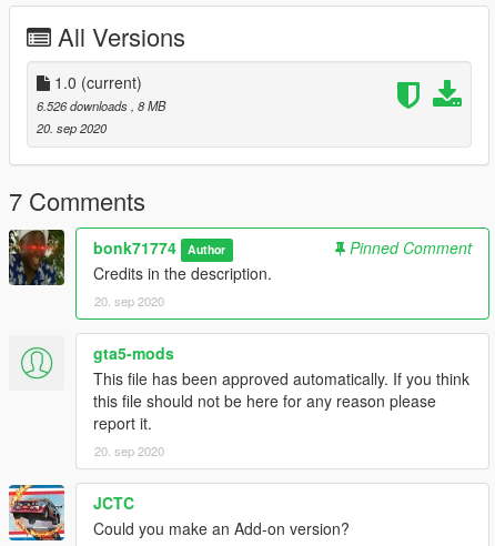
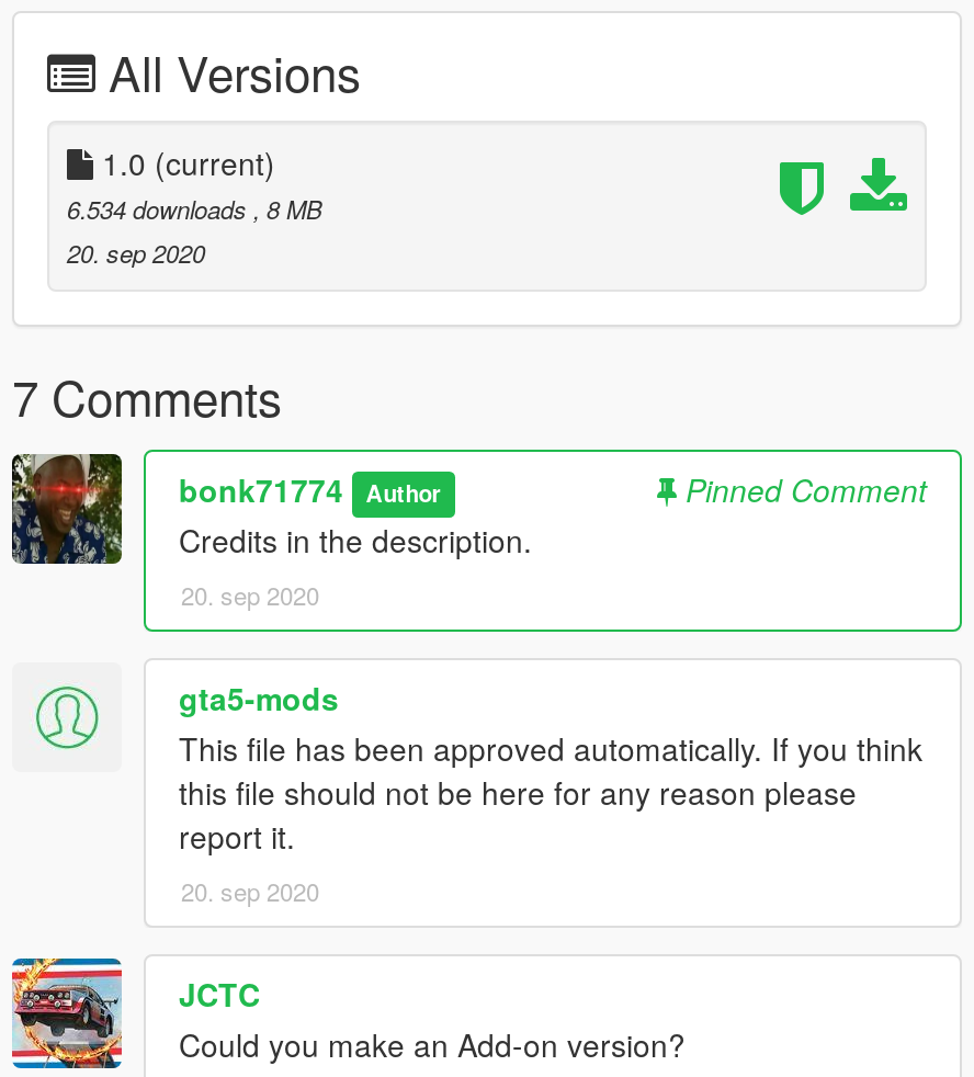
- 6.526 downloads, 8 MB
+ 6.534 downloads, 8 MB
